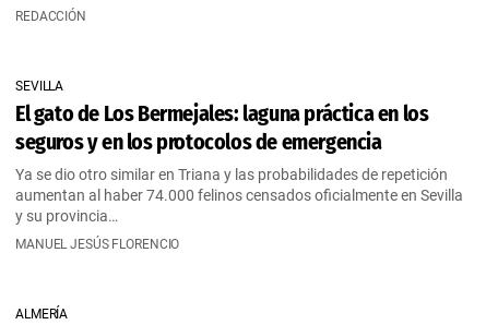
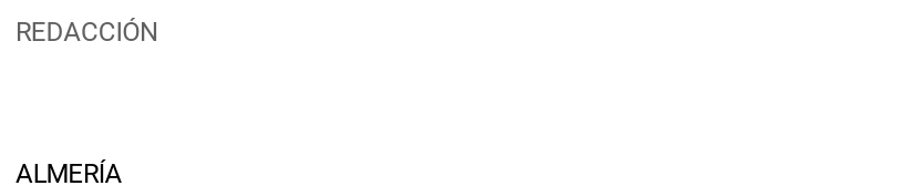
- SEVILLA
- El gato de Los Bermejales: laguna práctica en los
- seguros y en los protocolos de emergencia
- Ya se dio otro similar en Triana y las probabilidades de repetición
- aumentan al haber 74.000 felinos censados oficialmente en Sevilla
- y su provincia…
- MANUEL JESÚS FLORENCIO
